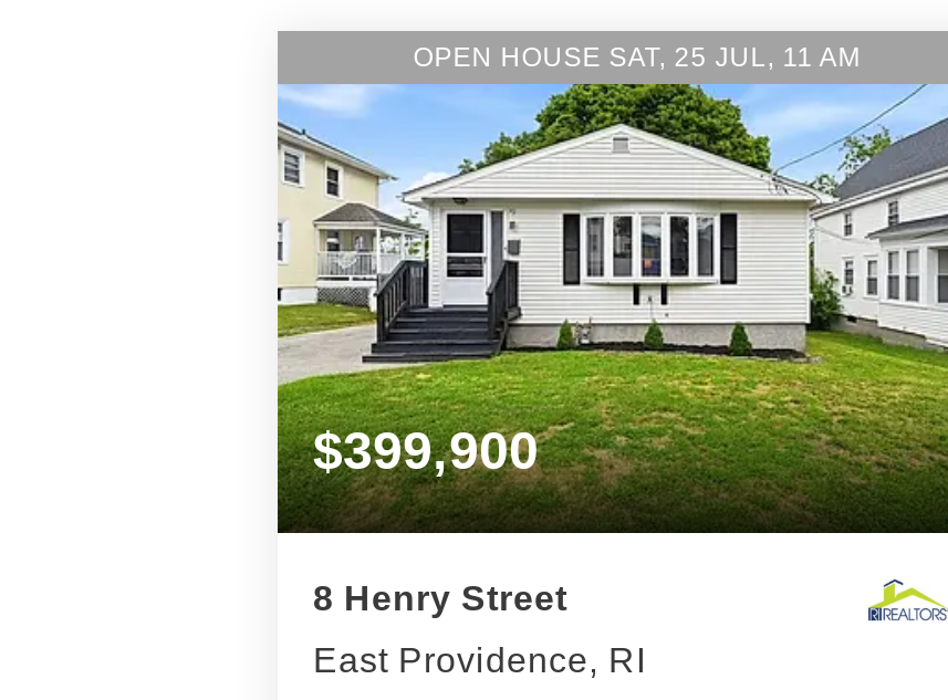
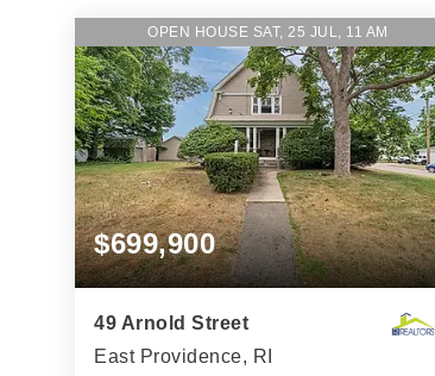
- [image]
- $399,900
+ [image]
+ $699,900

- 8 Henry Street
+ 49 Arnold Street
